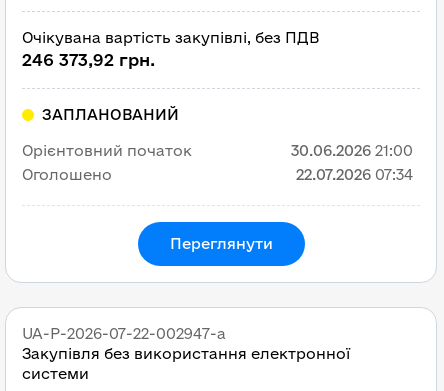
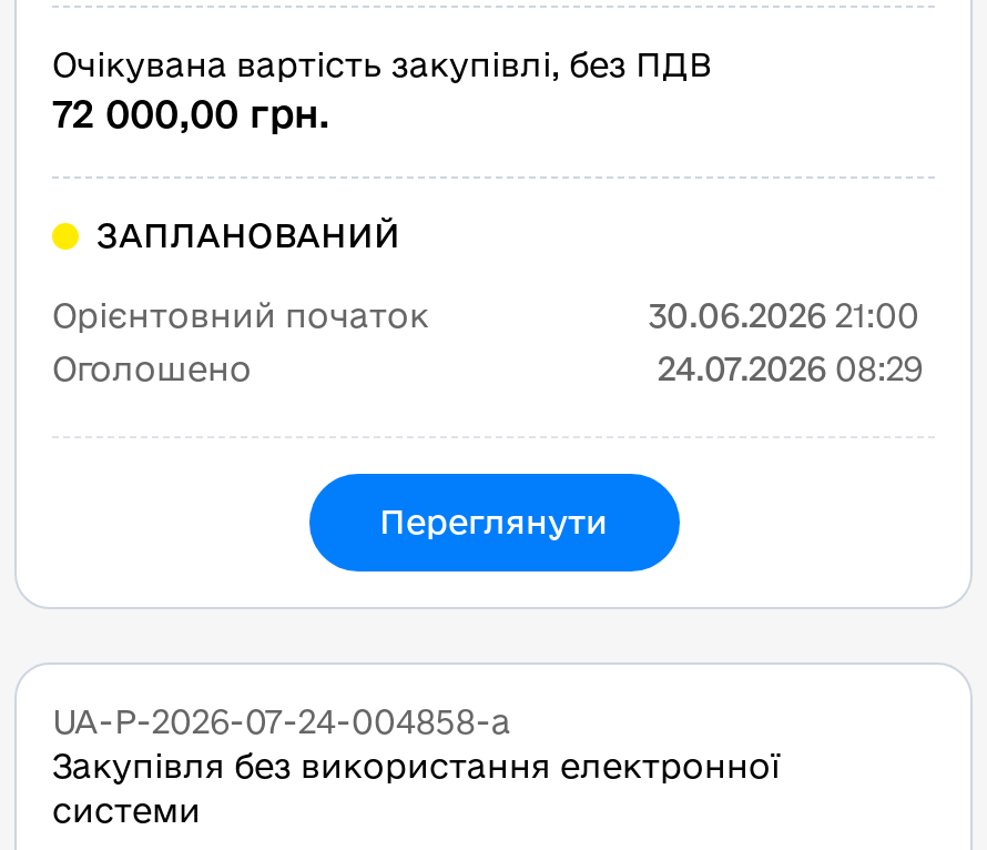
- 246 373,92 грн.
+ 72 000,00 грн.

- 22.07.2026 07:34
+ 24.07.2026 08:29

- UA-P-2026-07-22-002947-a
+ UA-P-2026-07-24-004858-a
